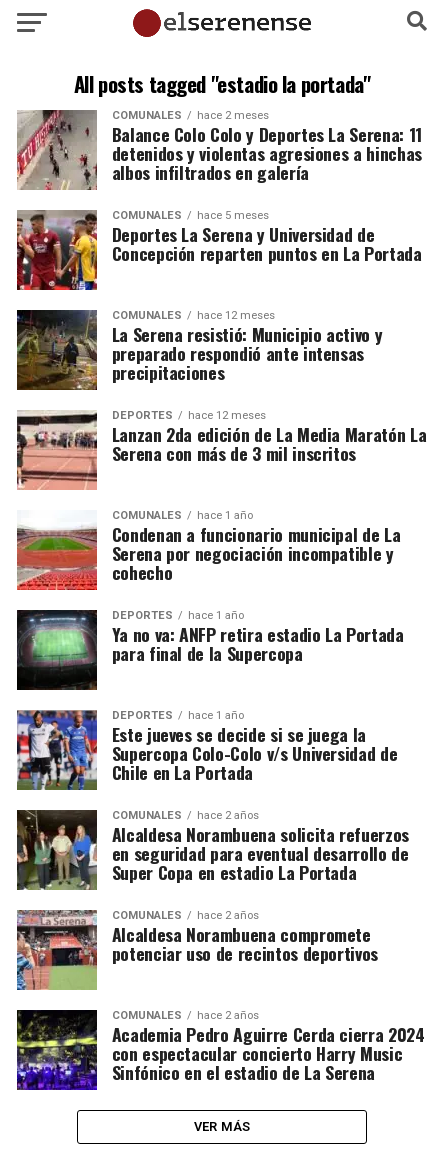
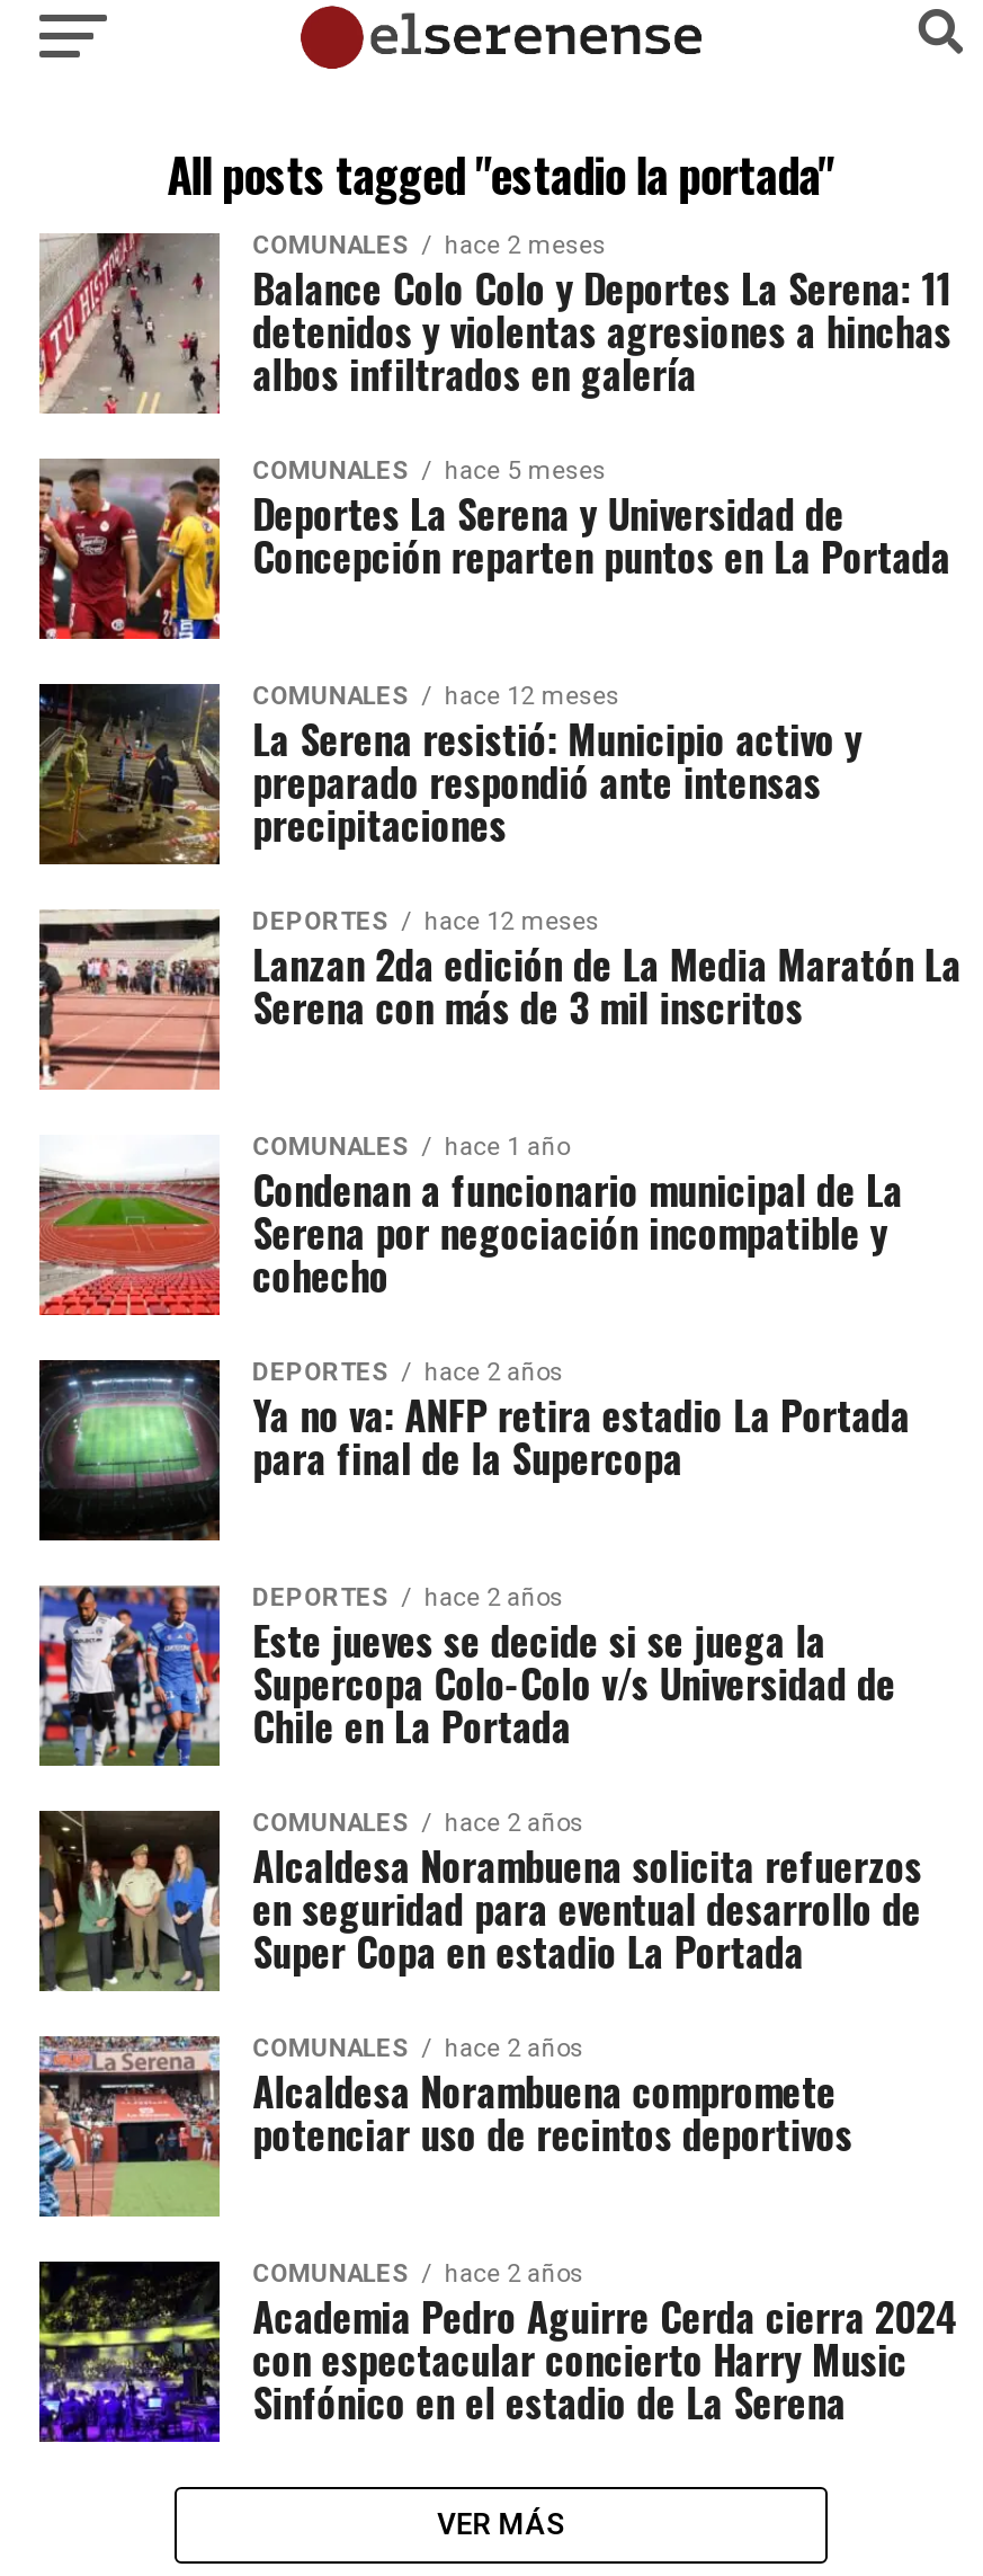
- DEPORTES hace 1 año
+ DEPORTES hace 2 años

- DEPORTES hace 1 año
+ DEPORTES hace 2 años
